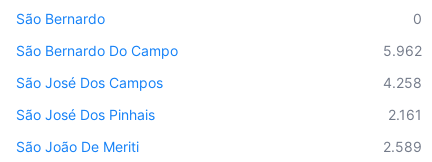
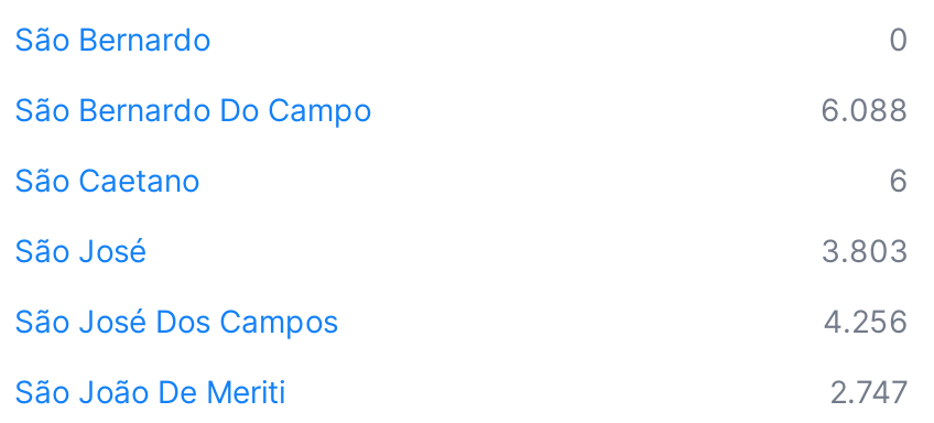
- 5.962
+ 6.088
+ São Caetano
+ 6
+ São José
+ 3.803

- 4.258
- São José Dos Pinhais
- 2.161
+ 4.256

moved down: São José Dos Campos

- 2.589
+ 2.747
